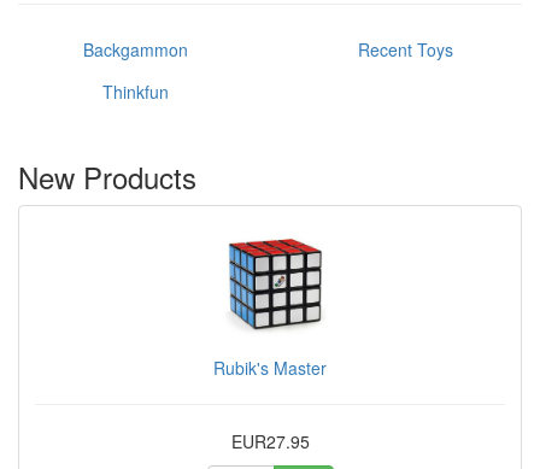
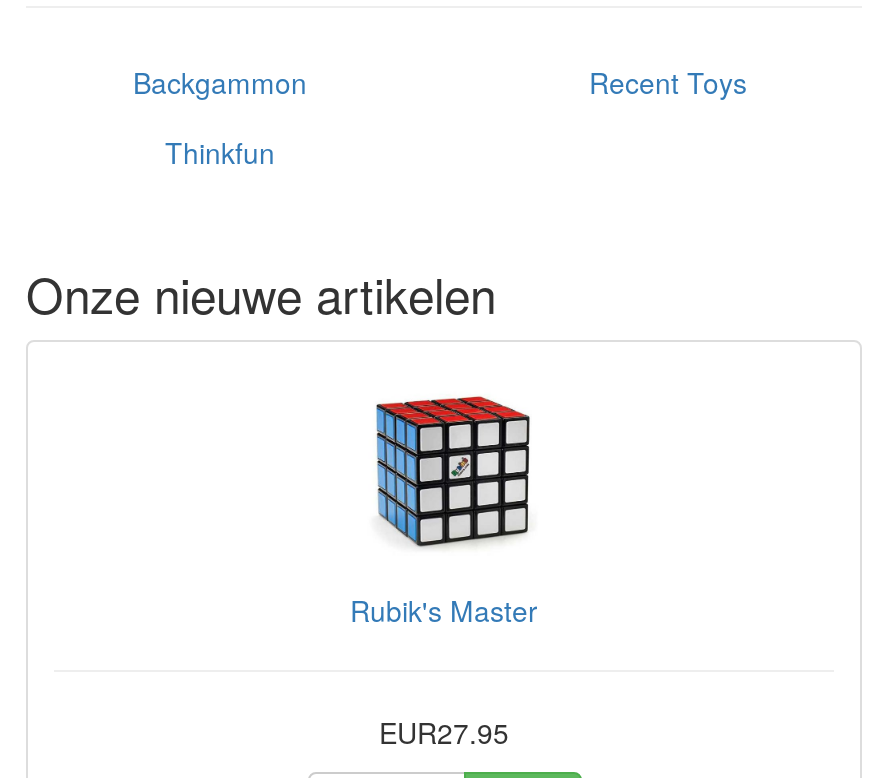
- New Products
+ Onze nieuwe artikelen
